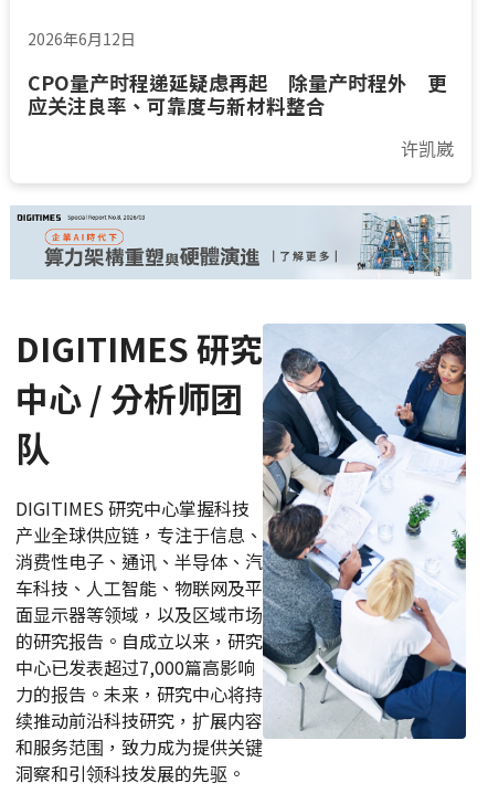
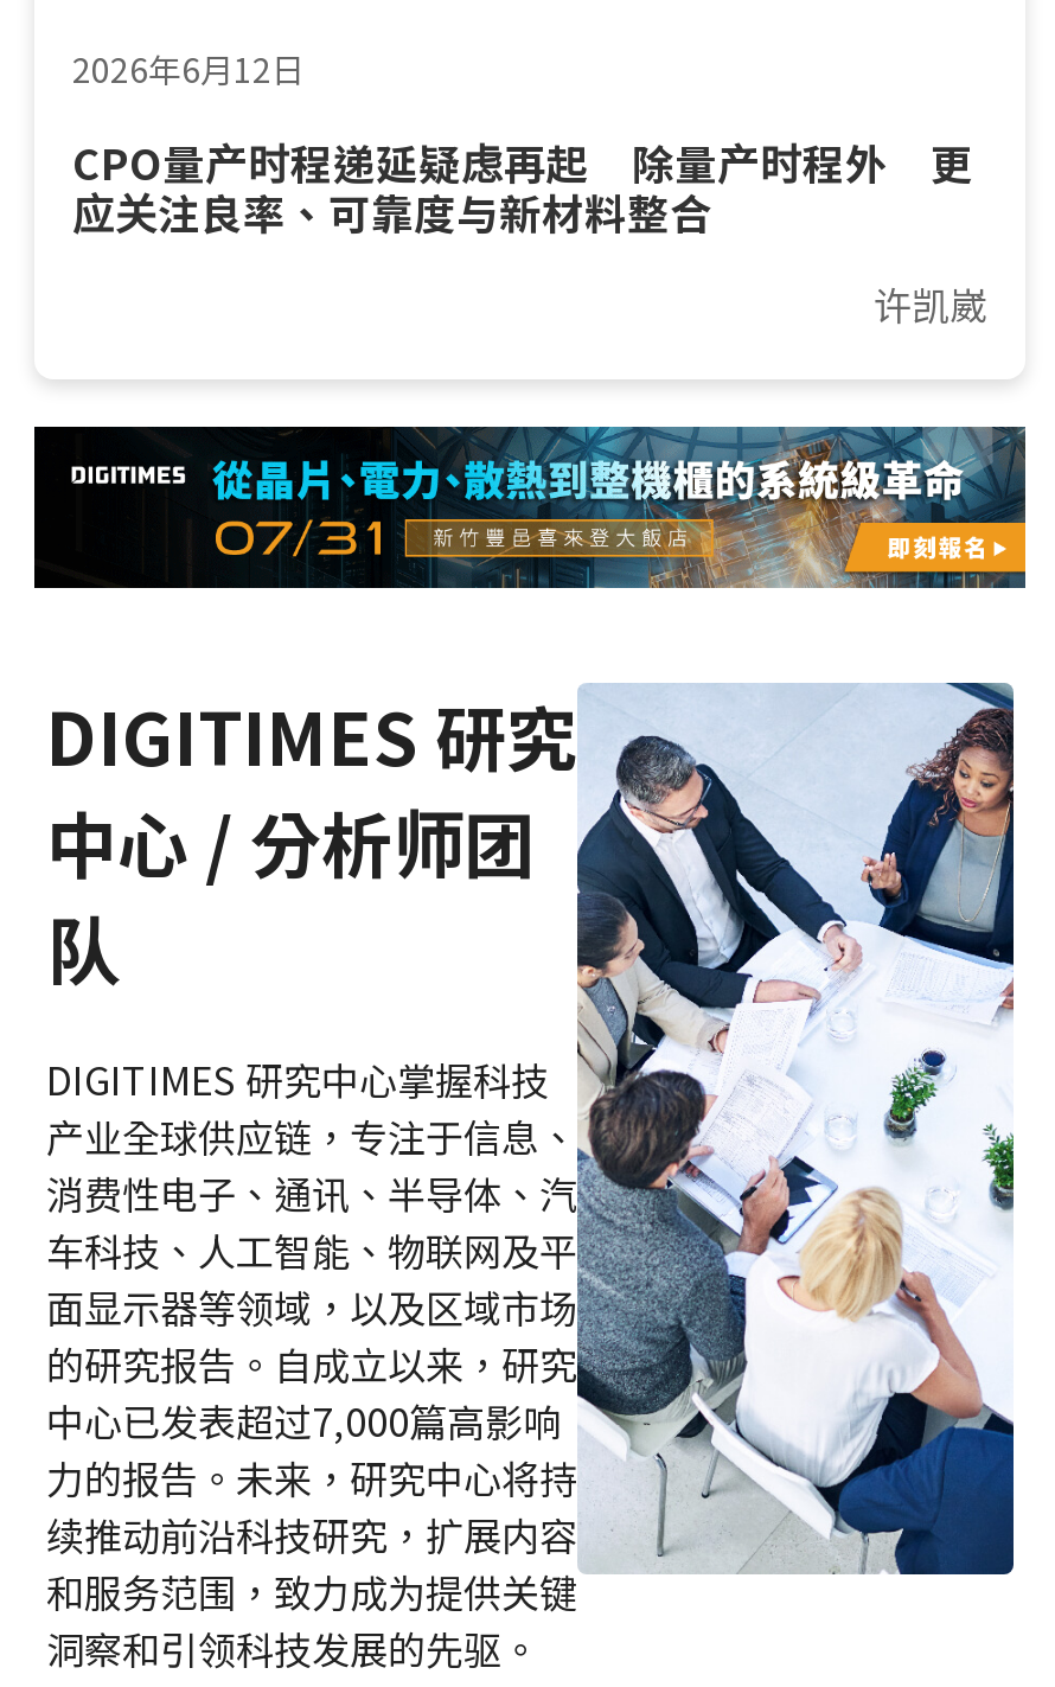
- [image]
+ [image]
